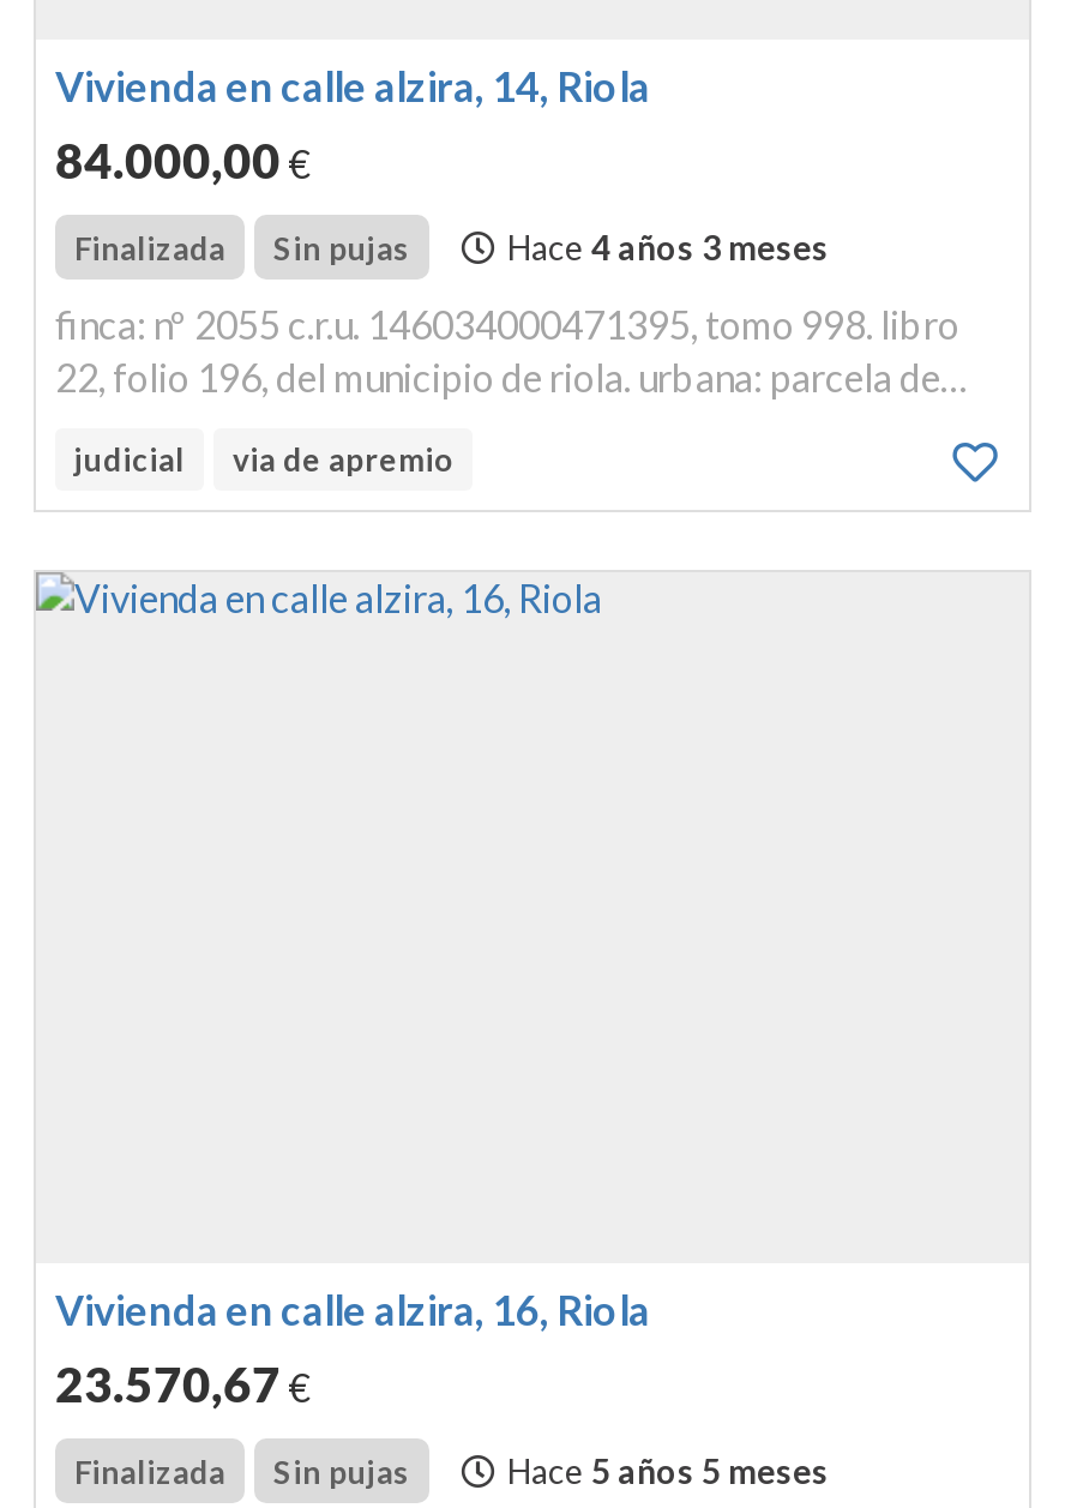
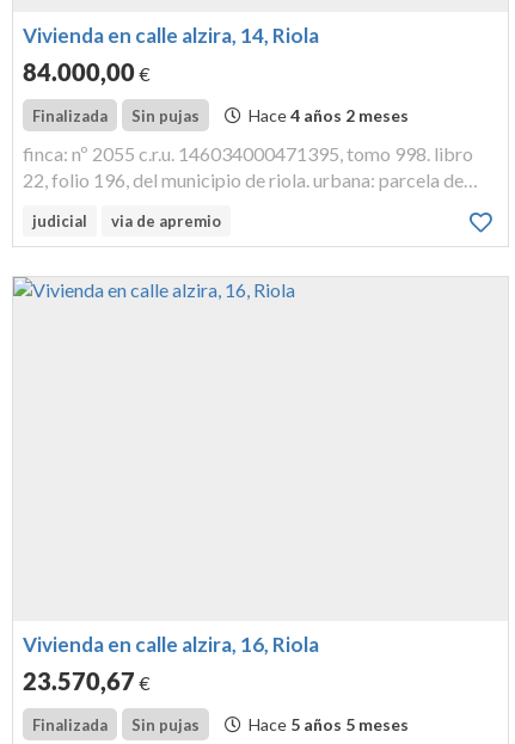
- Hace 4 años 3 meses
+ Hace 4 años 2 meses
